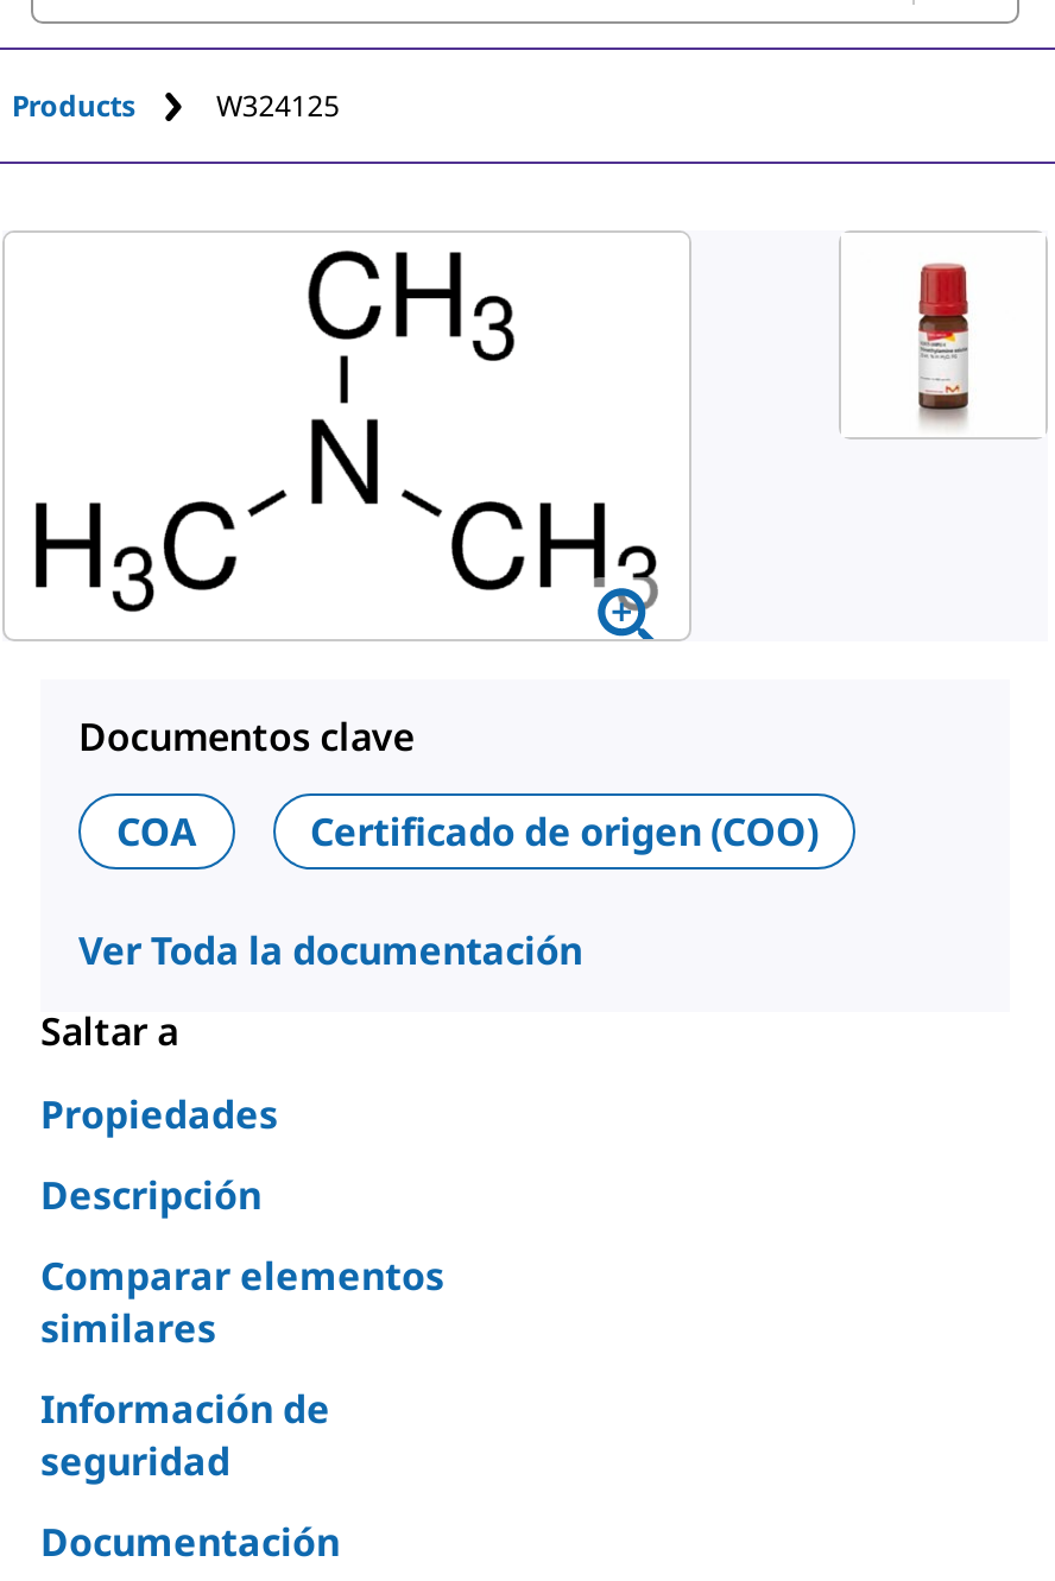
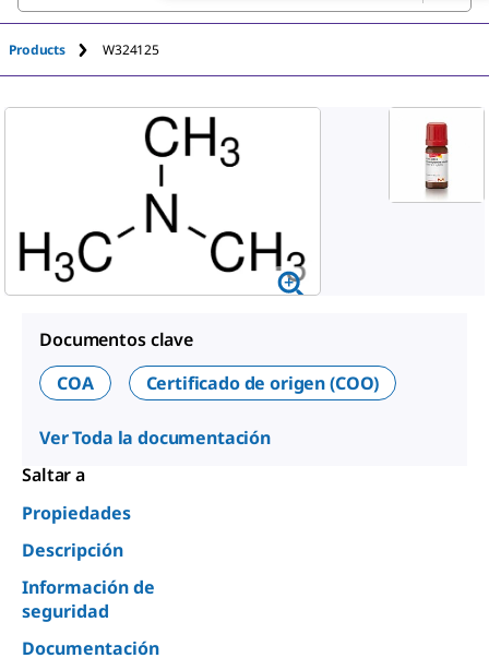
- Comparar elementos
- similares
